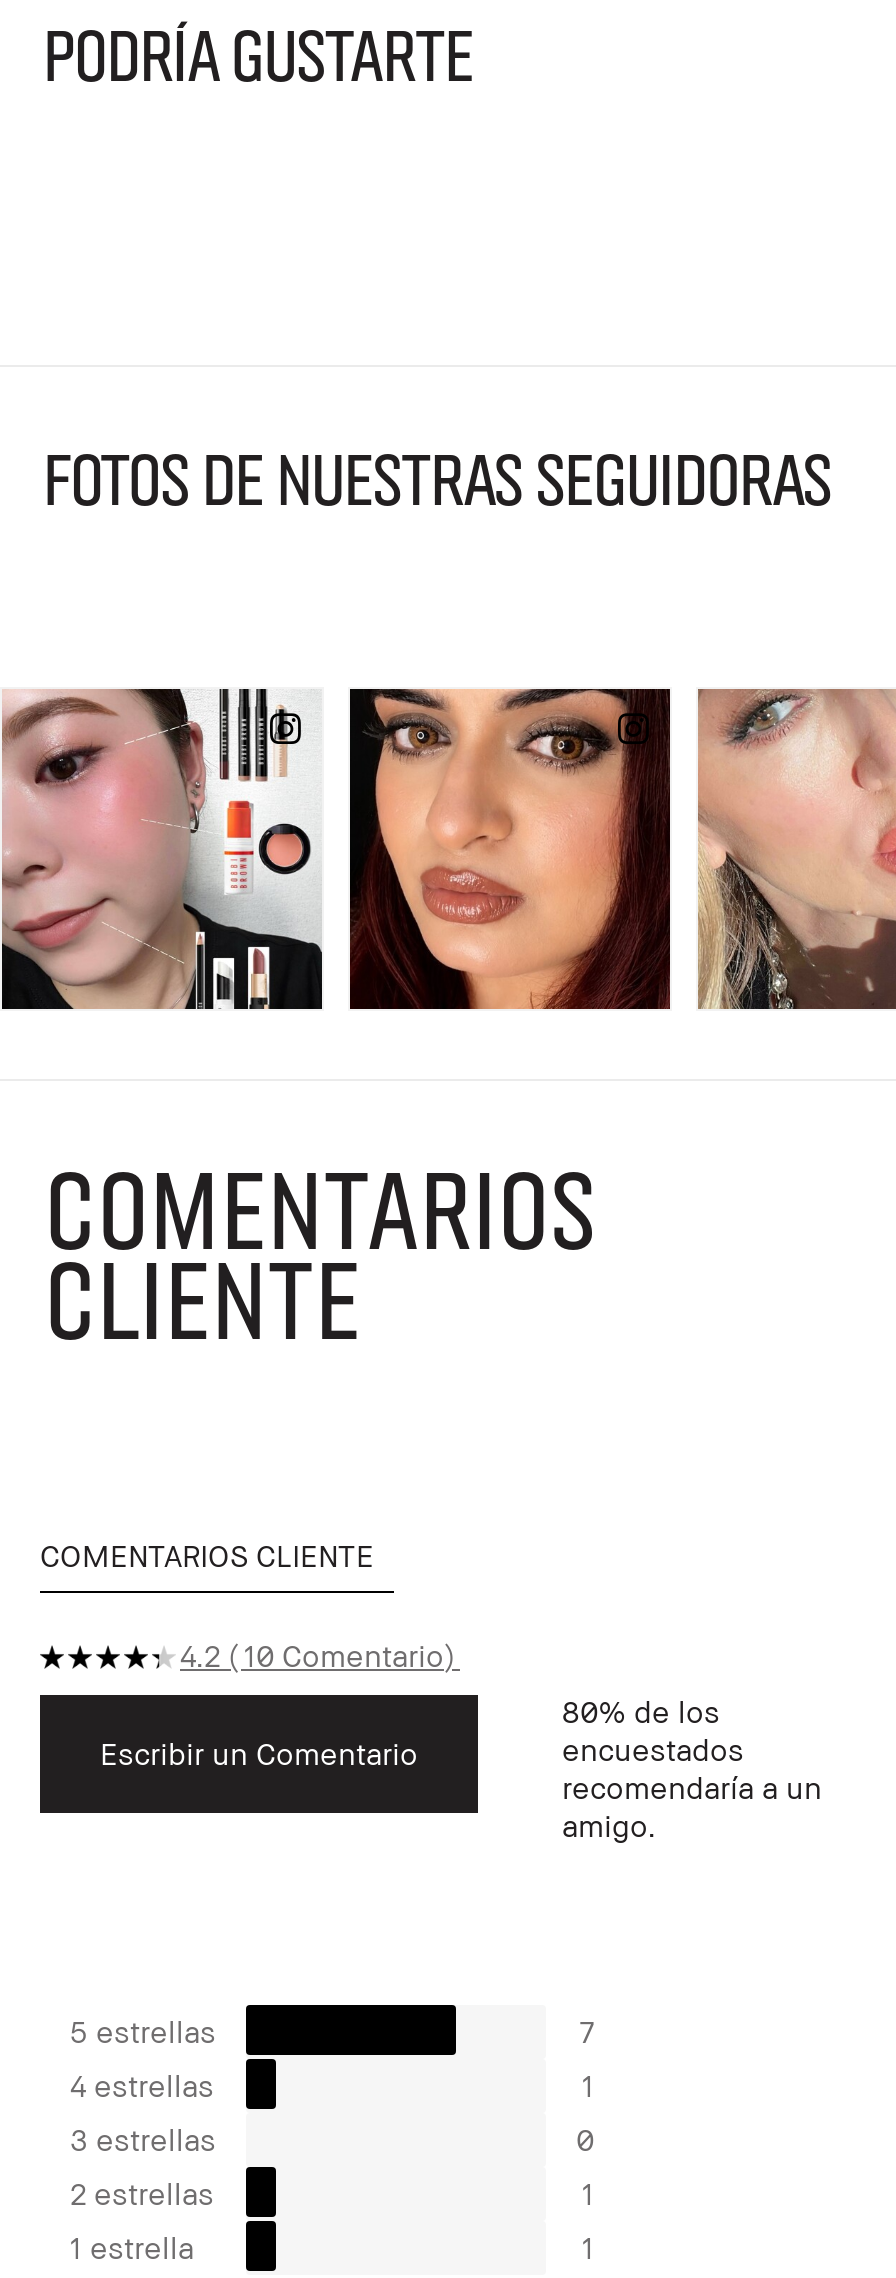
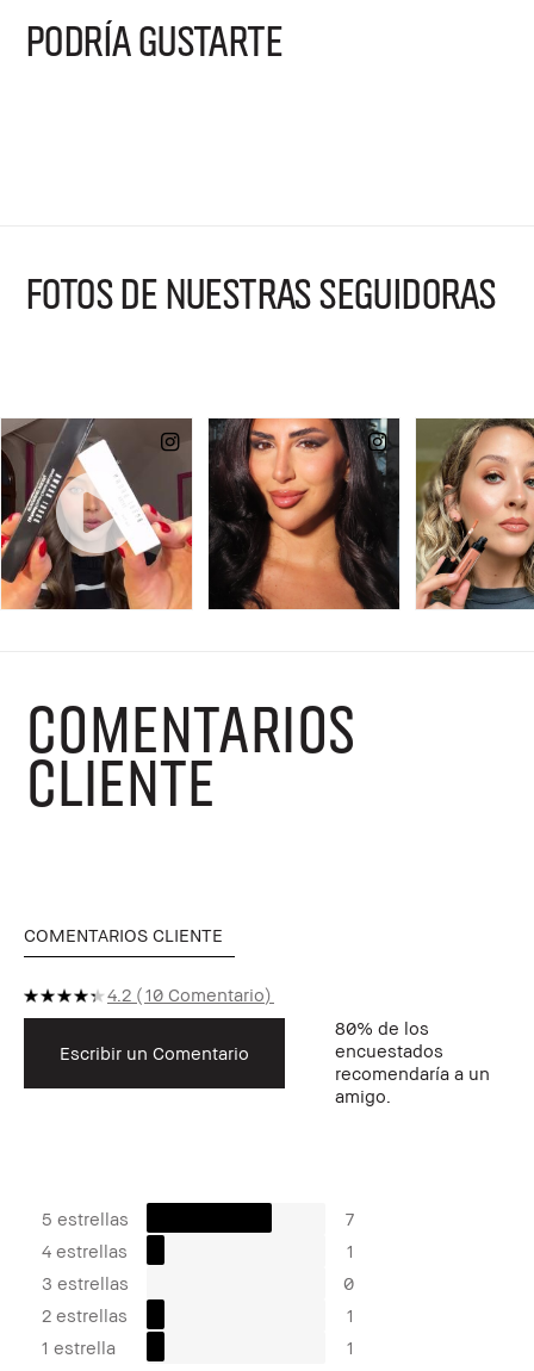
- [image]
+ [image]

- [image]
+ [image]

- [image]
+ [image]
